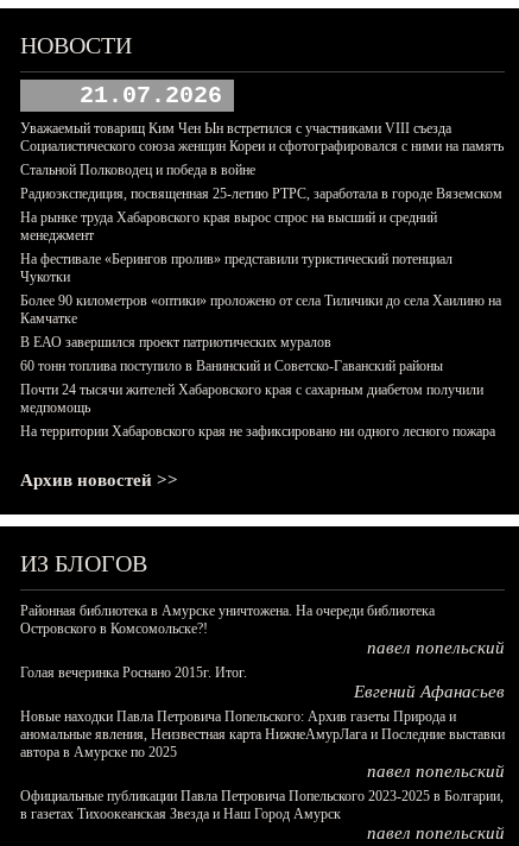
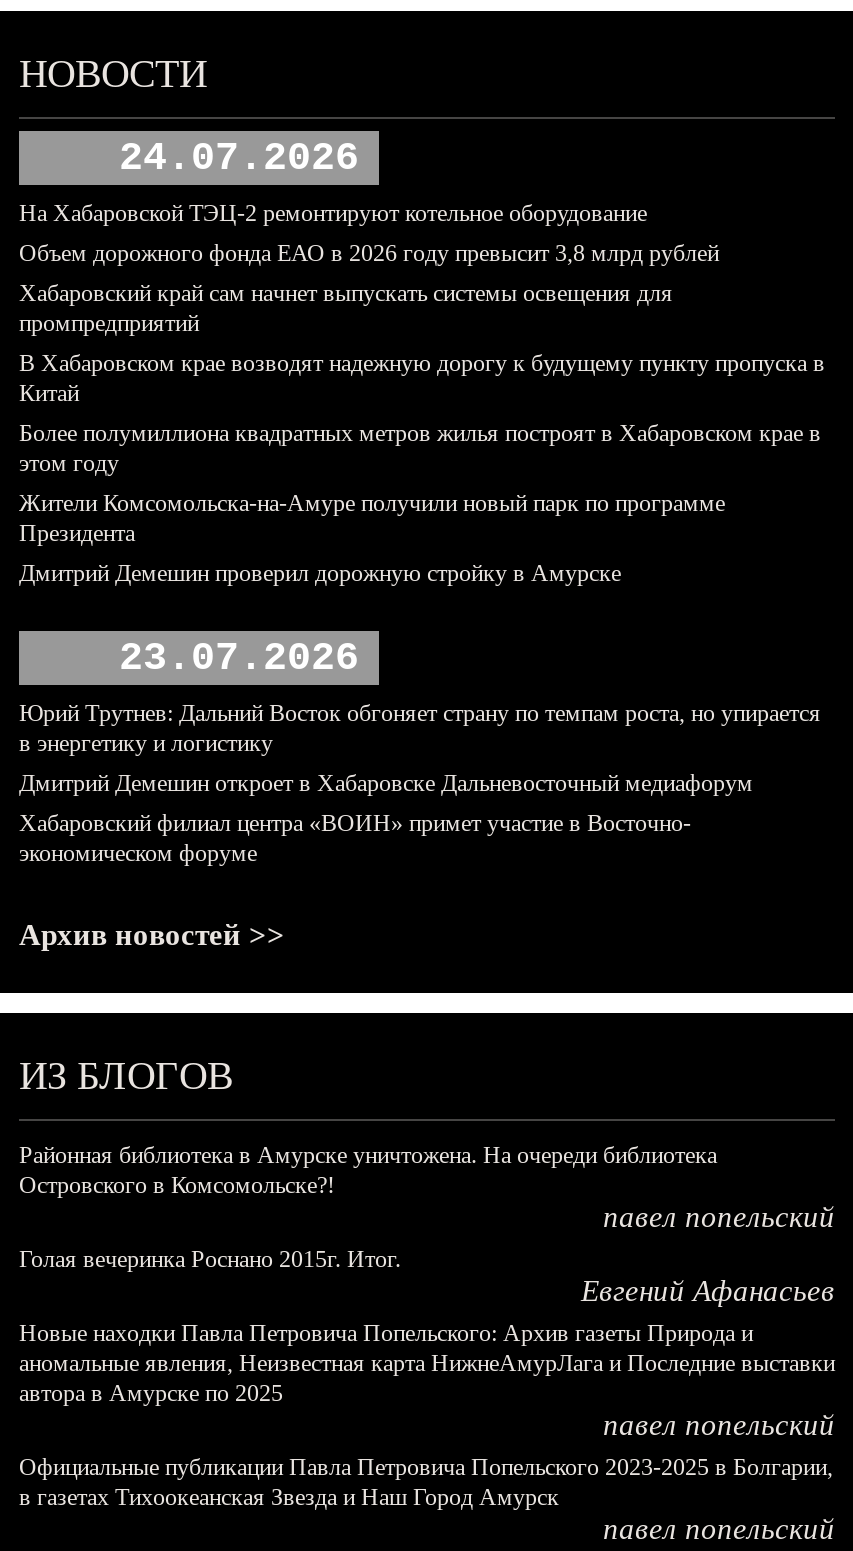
- 21.07.2026
- Уважаемый товарищ Ким Чен Ын встретился с участниками VIII съезда
- Социалистического союза женщин Кореи и сфотографировался с ними на память
- Стальной Полководец и победа в войне
- Радиоэкспедиция, посвященная 25-летию РТРС, заработала в городе Вяземском
- На рынке труда Хабаровского края вырос спрос на высший и средний
- менеджмент
- На фестивале «Берингов пролив» представили туристический потенциал
- Чукотки
- Более 90 километров «оптики» проложено от села Тиличики до села Хаилино на
- Камчатке
- В ЕАО завершился проект патриотических муралов
- 60 тонн топлива поступило в Ванинский и Советско-Гаванский районы
- Почти 24 тысячи жителей Хабаровского края с сахарным диабетом получили
- медпомощь
- На территории Хабаровского края не зафиксировано ни одного лесного пожара
+ 24.07.2026
+ На Хабаровской ТЭЦ-2 ремонтируют котельное оборудование
+ Объем дорожного фонда ЕАО в 2026 году превысит 3,8 млрд рублей
+ Хабаровский край сам начнет выпускать системы освещения для
+ промпредприятий
+ В Хабаровском крае возводят надежную дорогу к будущему пункту пропуска в
+ Китай
+ Более полумиллиона квадратных метров жилья построят в Хабаровском крае в
+ этом году
+ Жители Комсомольска-на-Амуре получили новый парк по программе
+ Президента
+ Дмитрий Демешин проверил дорожную стройку в Амурске
+ 23.07.2026
+ Юрий Трутнев: Дальний Восток обгоняет страну по темпам роста, но упирается
+ в энергетику и логистику
+ Дмитрий Демешин откроет в Хабаровске Дальневосточный медиафорум
+ Хабаровский филиал центра «ВОИН» примет участие в Восточно-
+ экономическом форуме
